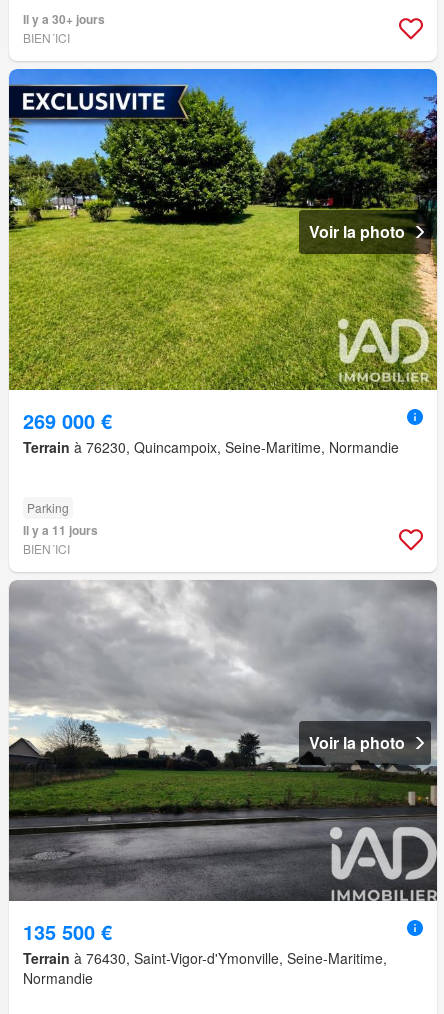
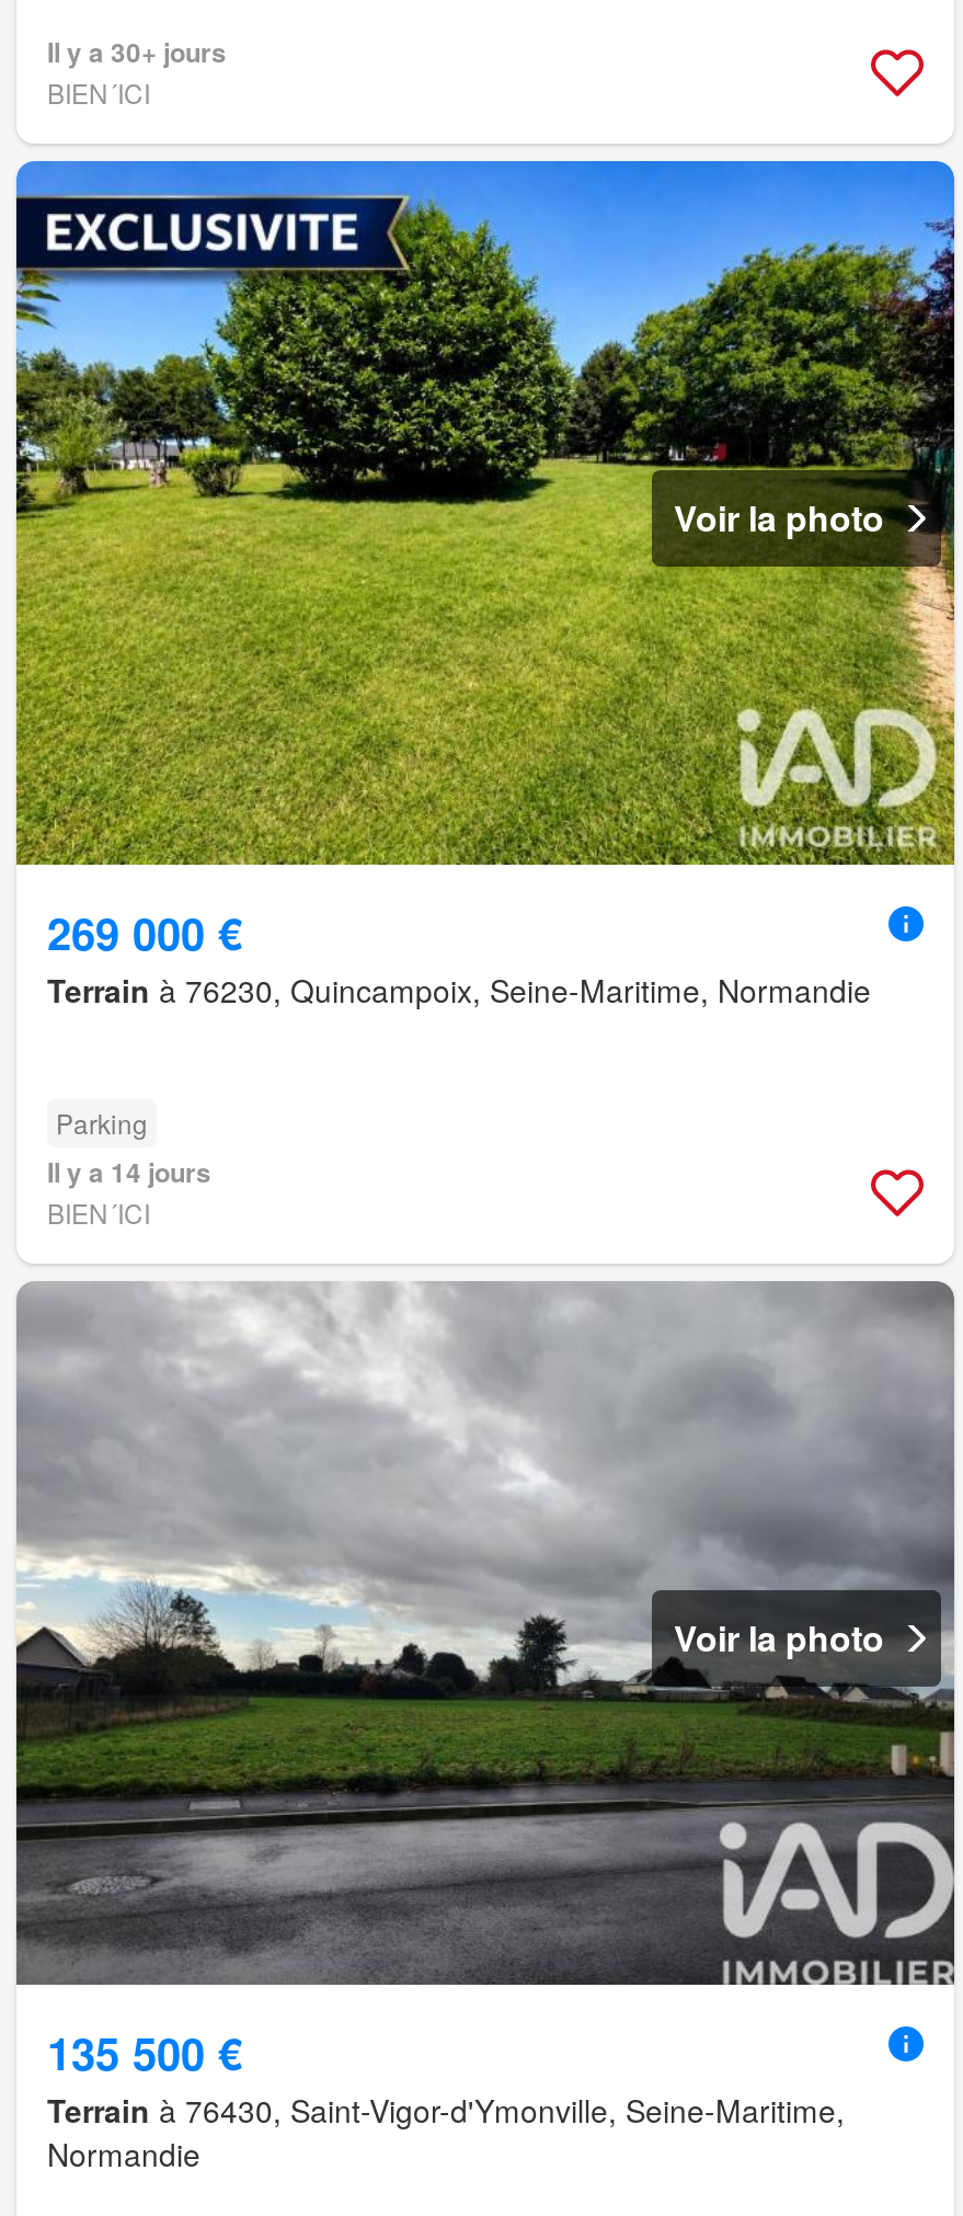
- Il y a 11 jours
+ Il y a 14 jours
